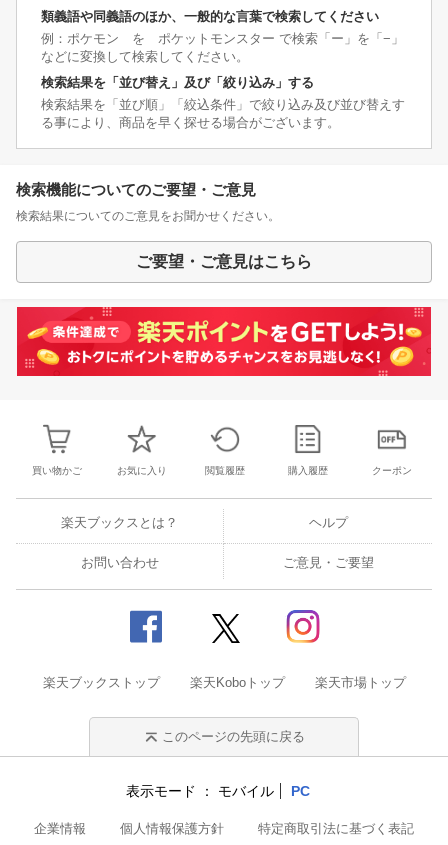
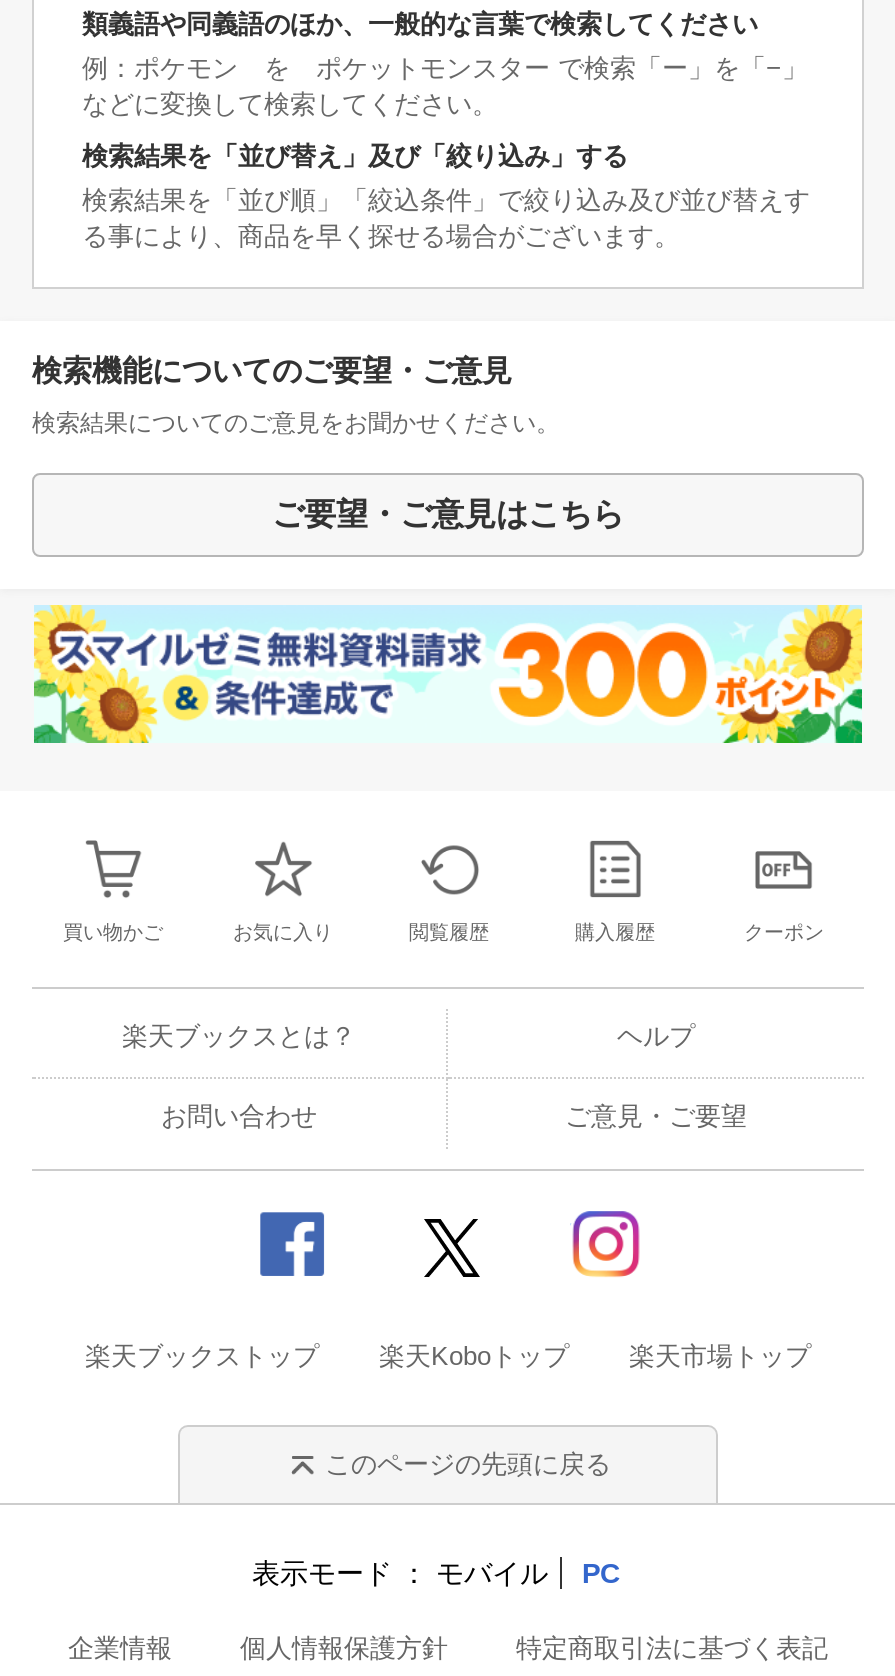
- [image]
+ [image]
